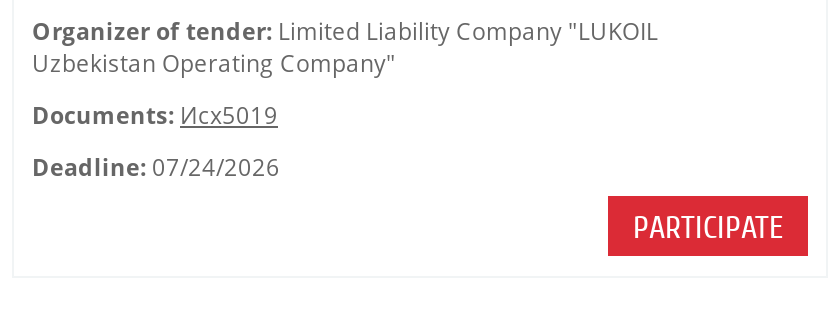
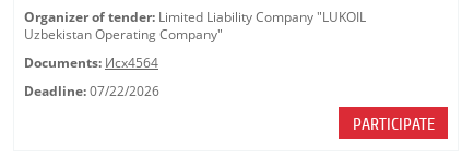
- Documents: Исх5019
+ Documents: Исх4564

- Deadline: 07/24/2026
+ Deadline: 07/22/2026
